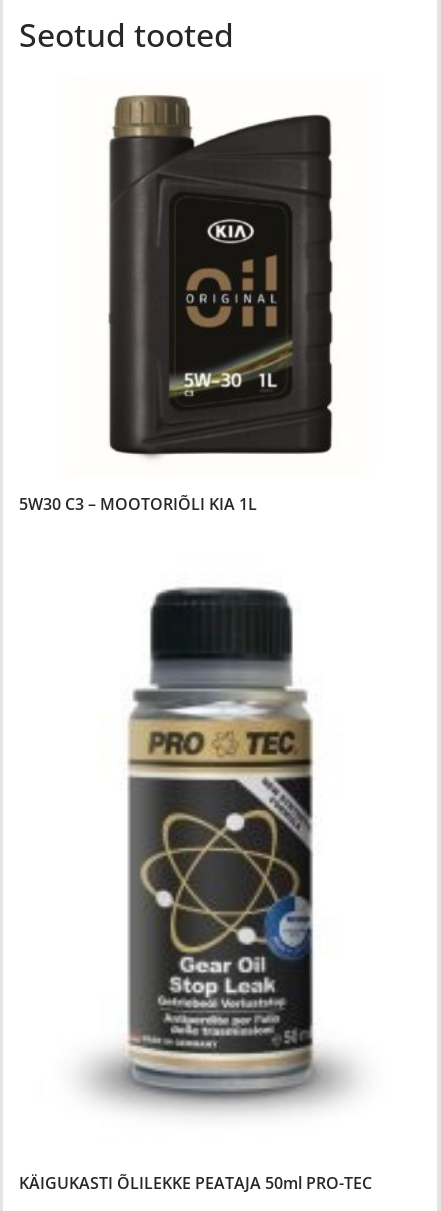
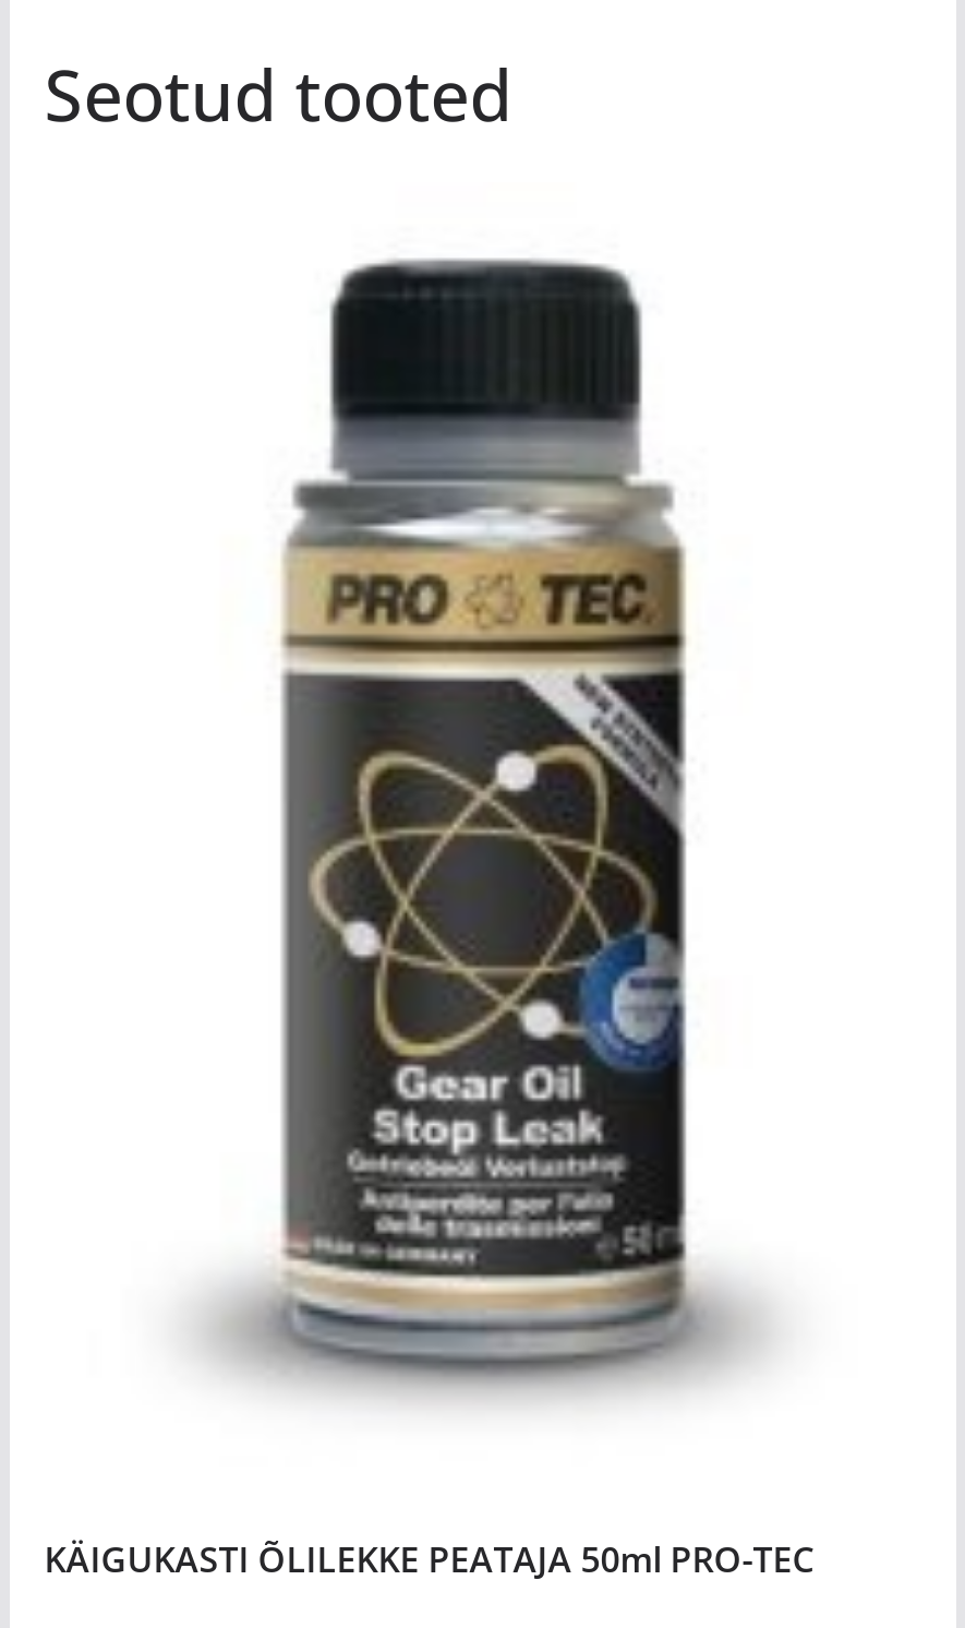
- [image]
- 5W30 C3 – MOOTORIÕLI KIA 1L
